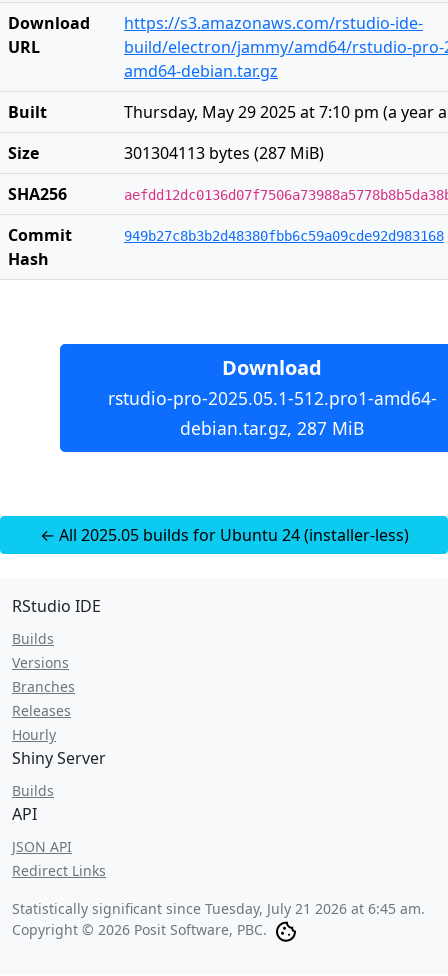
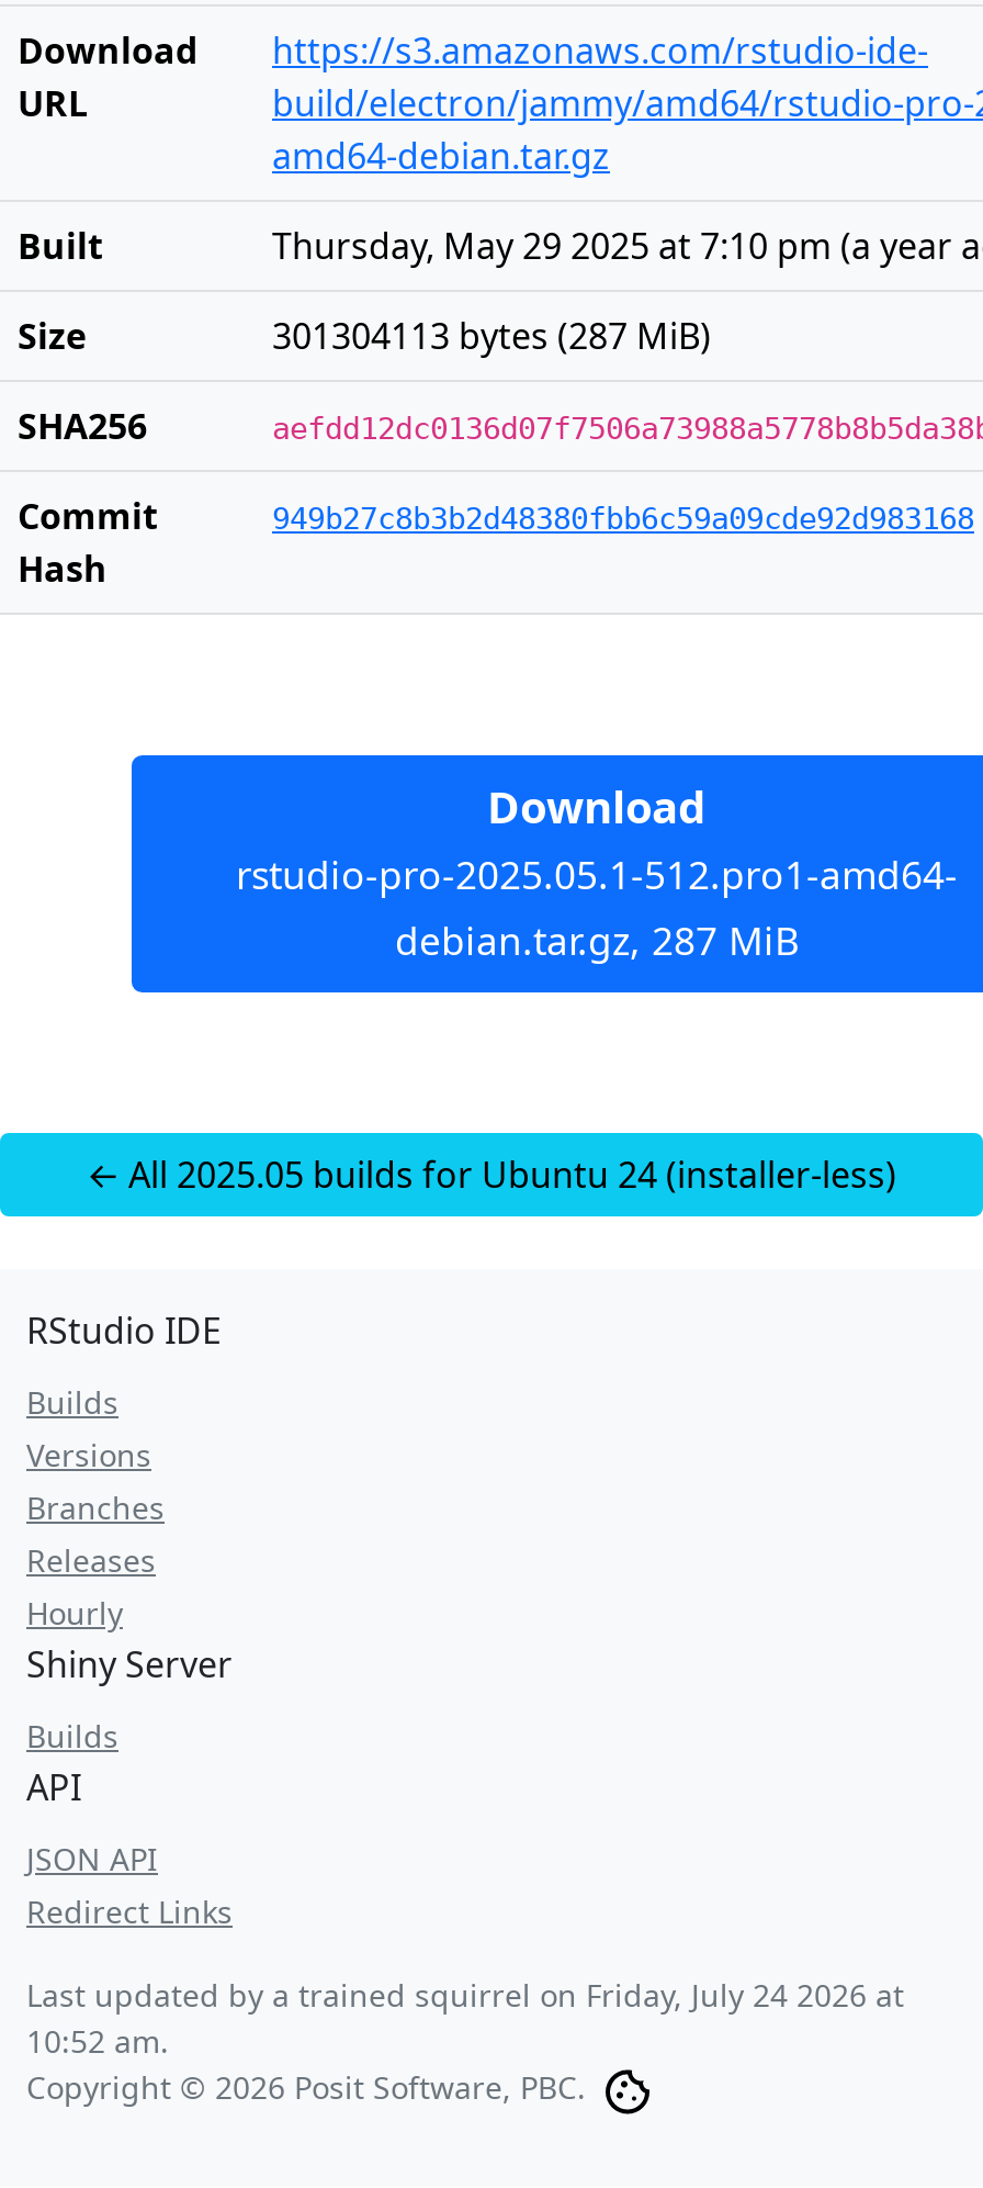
- Statistically significant since Tuesday, July 21 2026 at 6:45 am.
+ Last updated by a trained squirrel on Friday, July 24 2026 at
+ 10:52 am.
